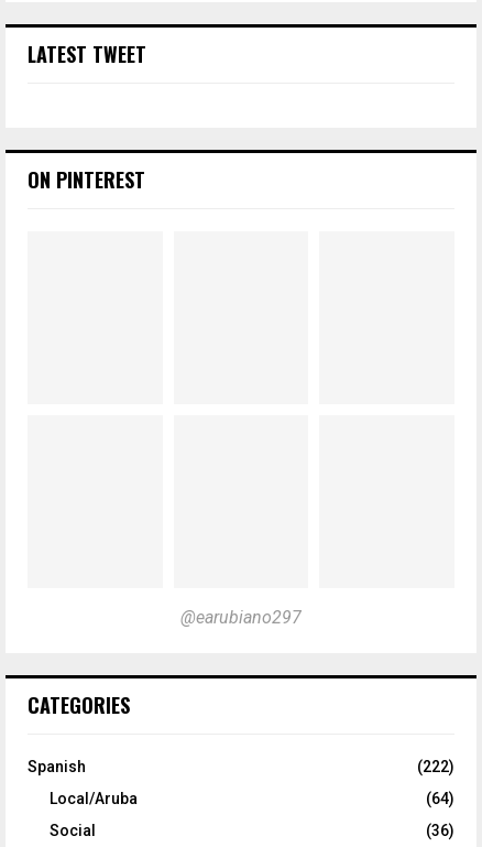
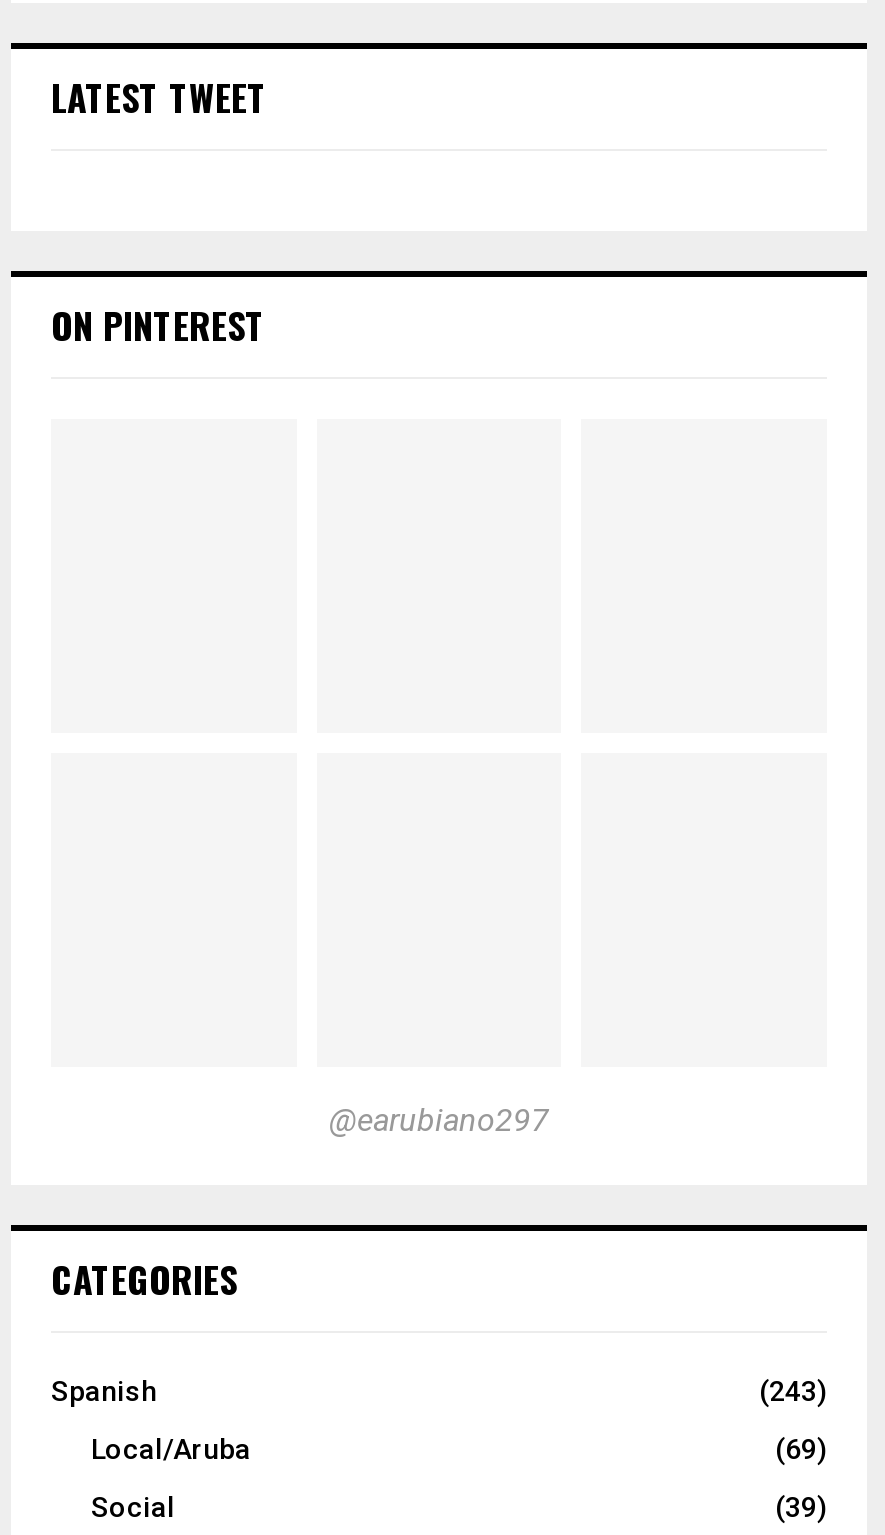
- (222)
+ (243)

- (64)
+ (69)

- (36)
+ (39)
